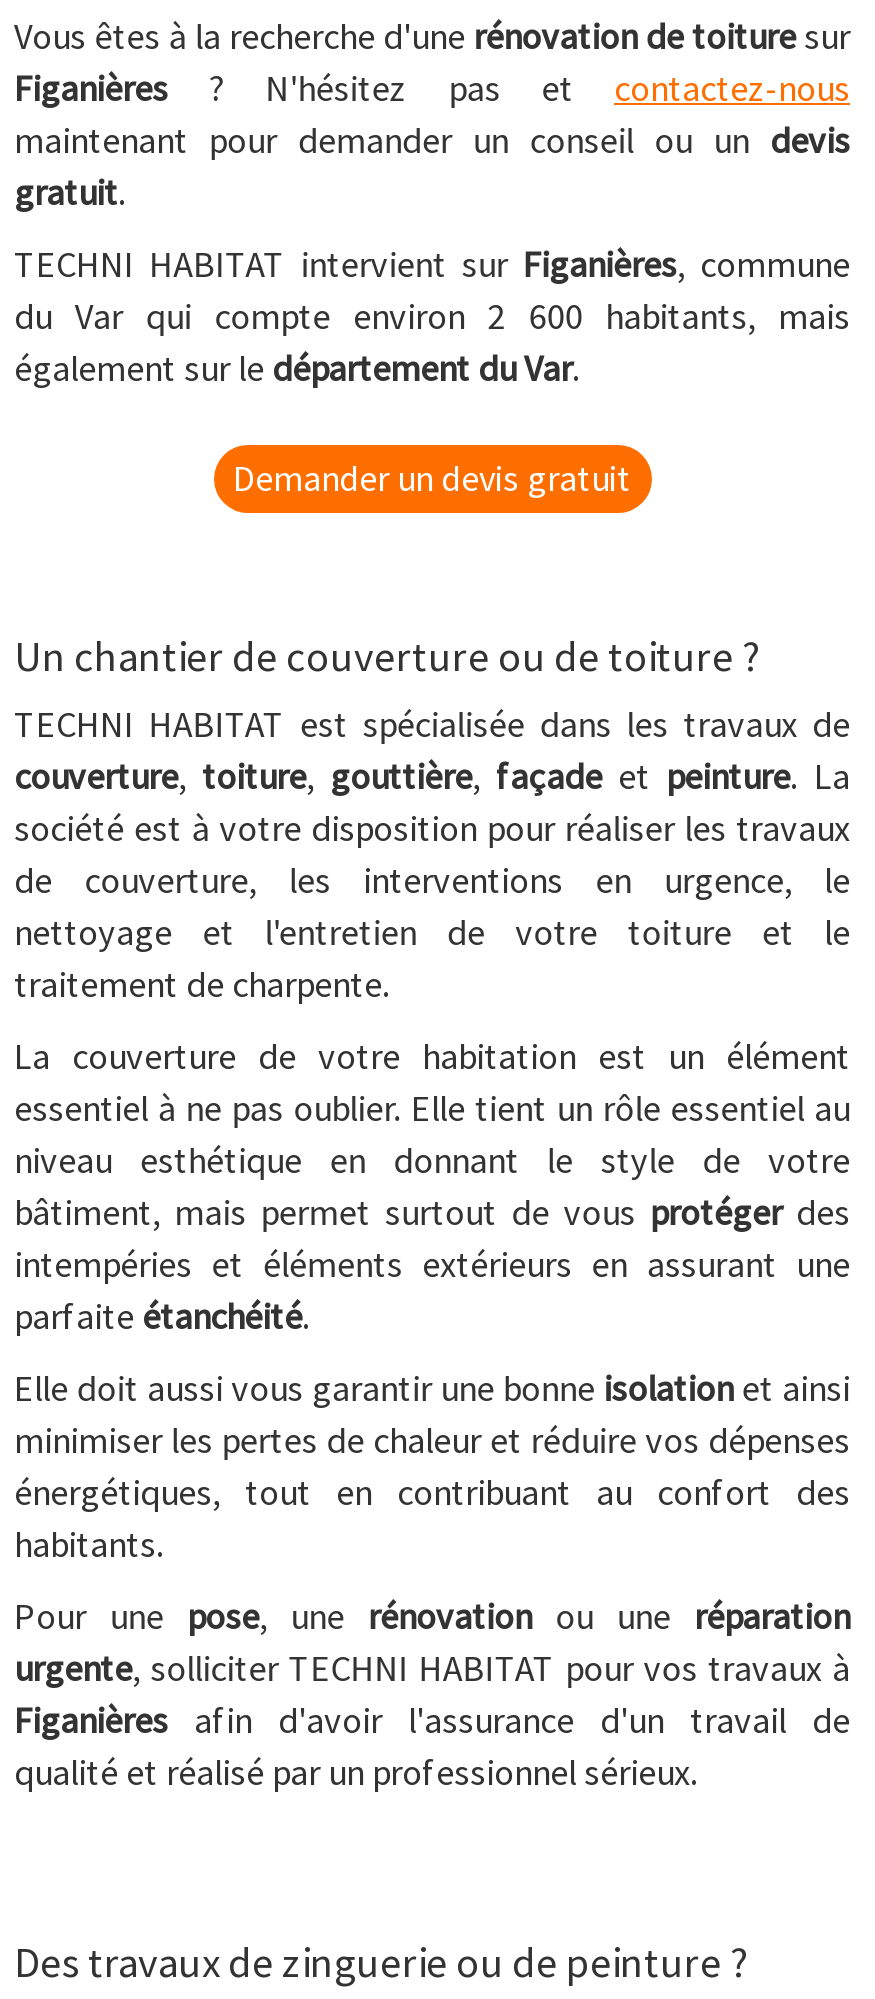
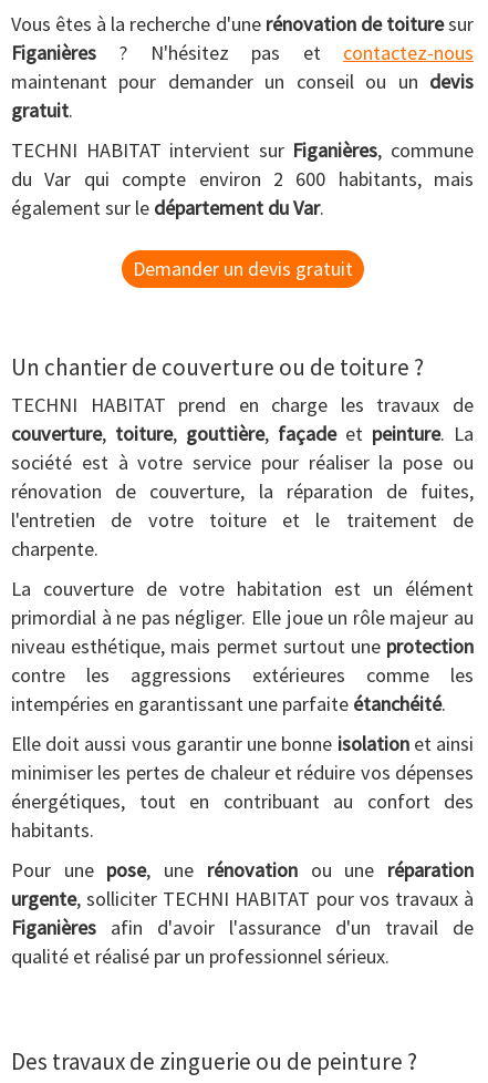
- TECHNI HABITAT est spécialisée dans les travaux de
+ TECHNI HABITAT prend en charge les travaux de

- société est à votre disposition pour réaliser les travaux
- de couverture, les interventions en urgence, le
- nettoyage et l'entretien de votre toiture et le
- traitement de charpente.
+ société est à votre service pour réaliser la pose ou
+ rénovation de couverture, la réparation de fuites,
+ l'entretien de votre toiture et le traitement de
+ charpente.

- essentiel à ne pas oublier. Elle tient un rôle essentiel au
- niveau esthétique en donnant le style de votre
- bâtiment, mais permet surtout de vous protéger des
- intempéries et éléments extérieurs en assurant une
- parfaite étanchéité.
+ primordial à ne pas négliger. Elle joue un rôle majeur au
+ niveau esthétique, mais permet surtout une protection
+ contre les aggressions extérieures comme les
+ intempéries en garantissant une parfaite étanchéité.
